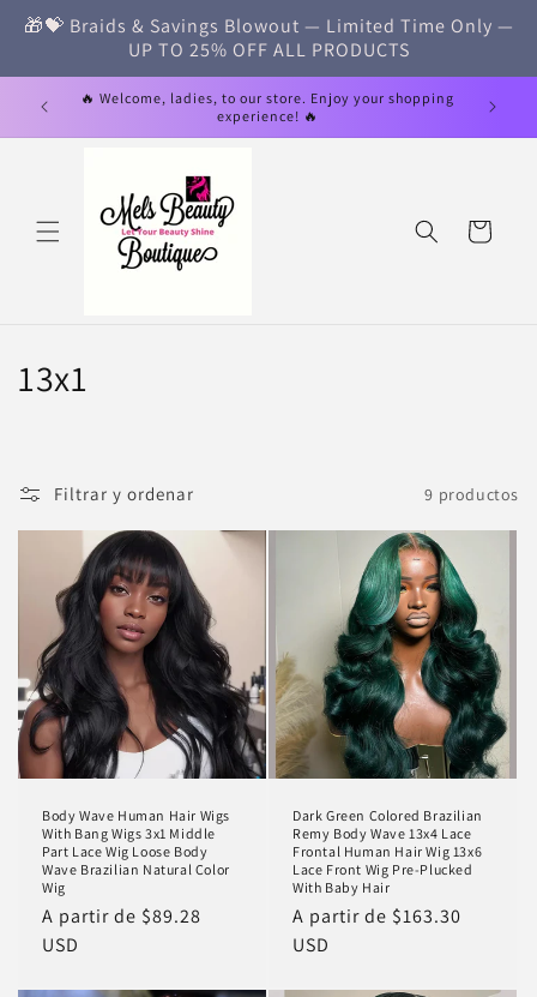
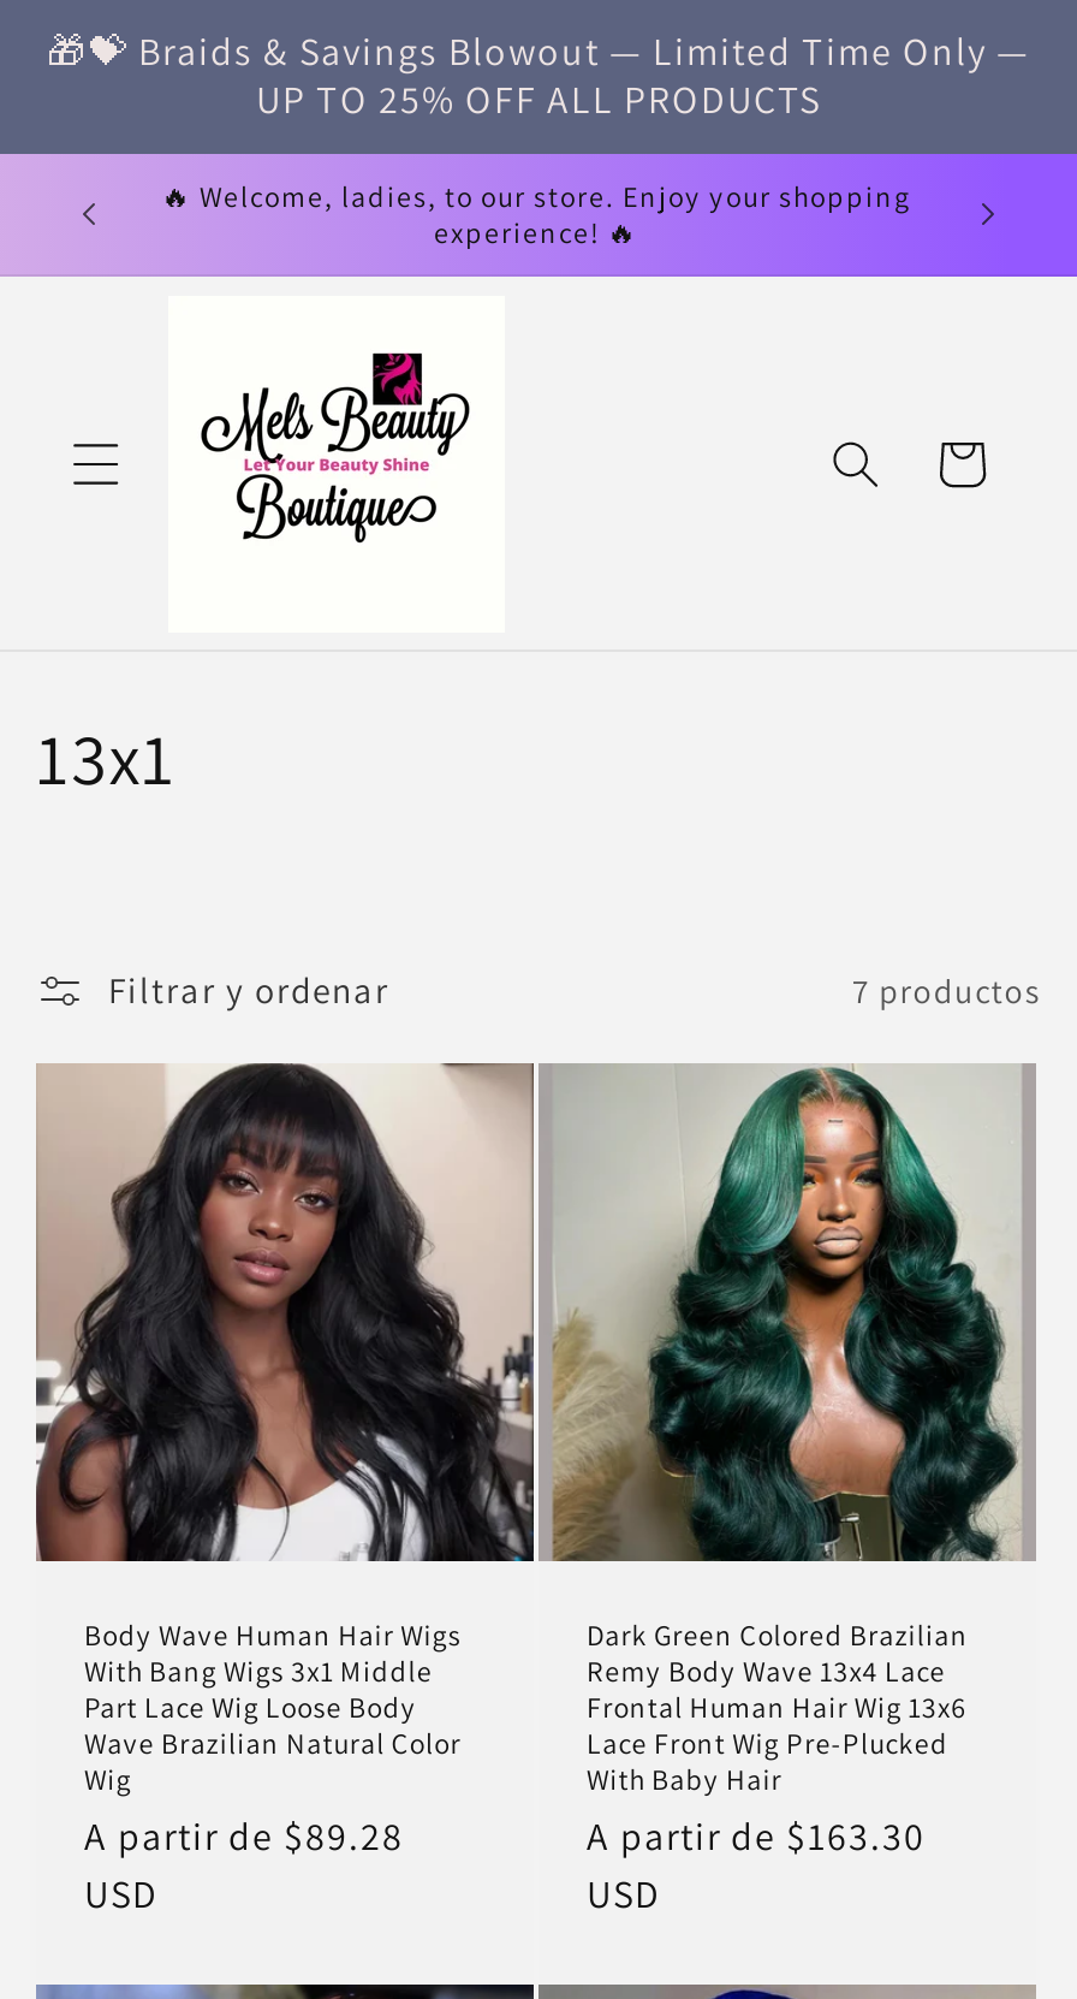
- 9 productos
+ 7 productos
